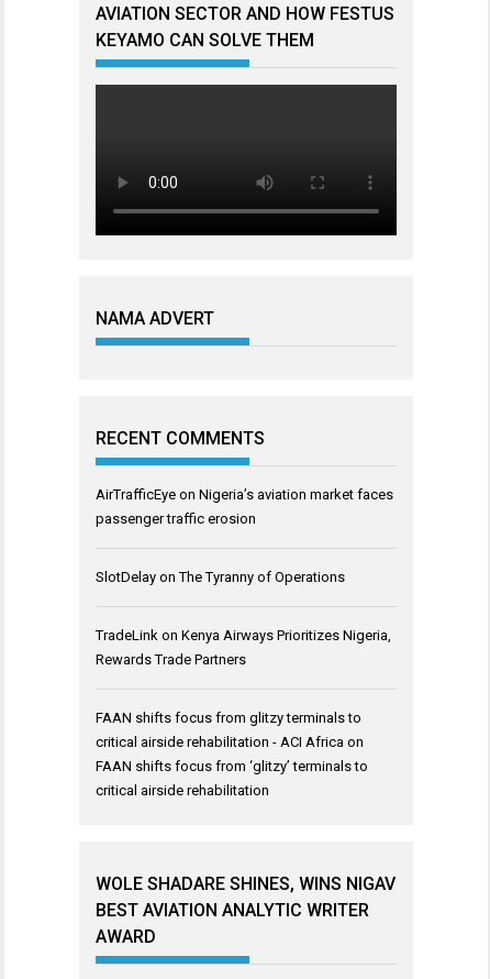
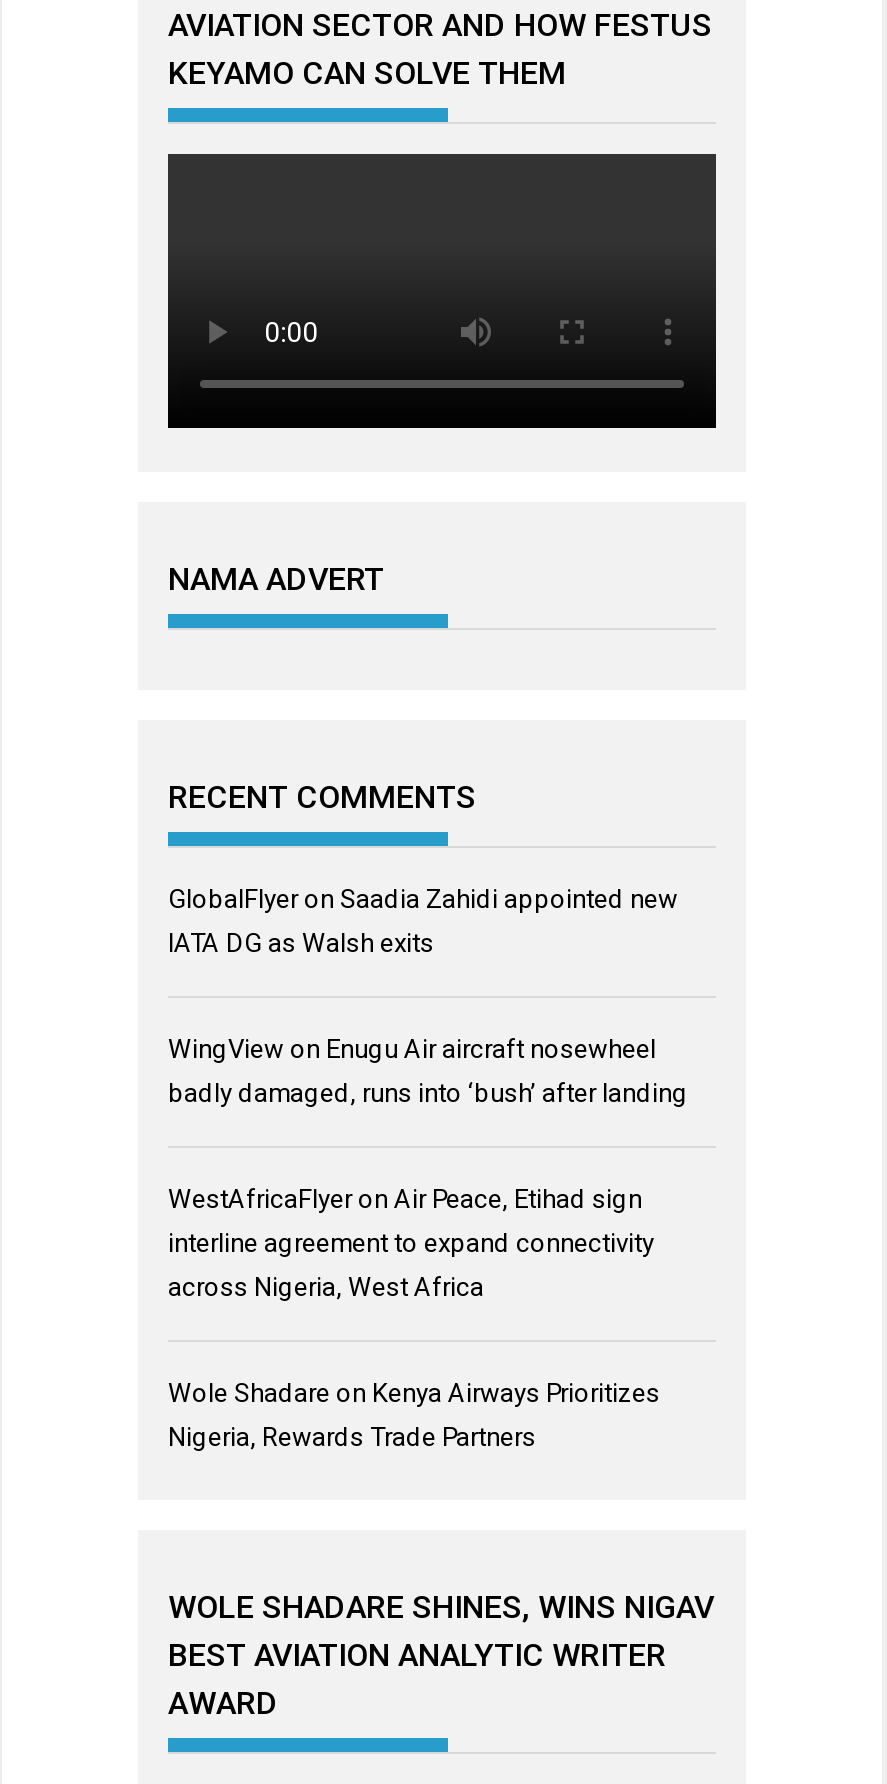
- AirTrafficEye on Nigeria’s aviation market faces
+ GlobalFlyer on Saadia Zahidi appointed new

- passenger traffic erosion
+ IATA DG as Walsh exits

- SlotDelay on The Tyranny of Operations
+ WingView on Enugu Air aircraft nosewheel

- TradeLink on Kenya Airways Prioritizes Nigeria,
+ badly damaged, runs into ‘bush’ after landing

- Rewards Trade Partners
+ WestAfricaFlyer on Air Peace, Etihad sign

- FAAN shifts focus from glitzy terminals to
+ interline agreement to expand connectivity

- critical airside rehabilitation - ACI Africa on
+ across Nigeria, West Africa

- FAAN shifts focus from ‘glitzy’ terminals to
+ Wole Shadare on Kenya Airways Prioritizes

- critical airside rehabilitation
+ Nigeria, Rewards Trade Partners
